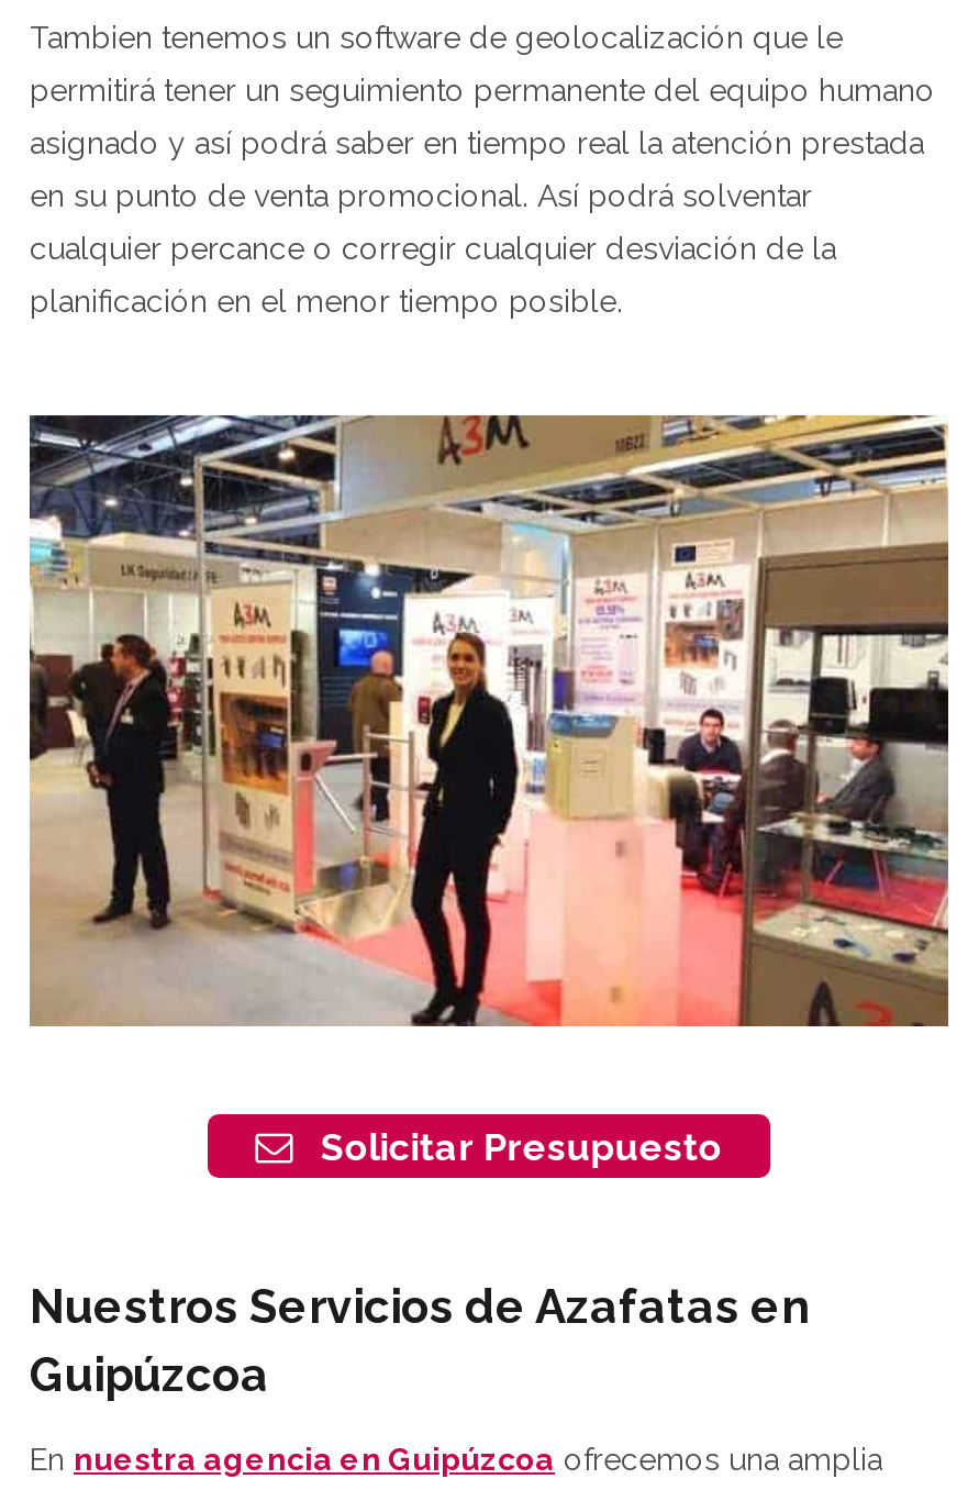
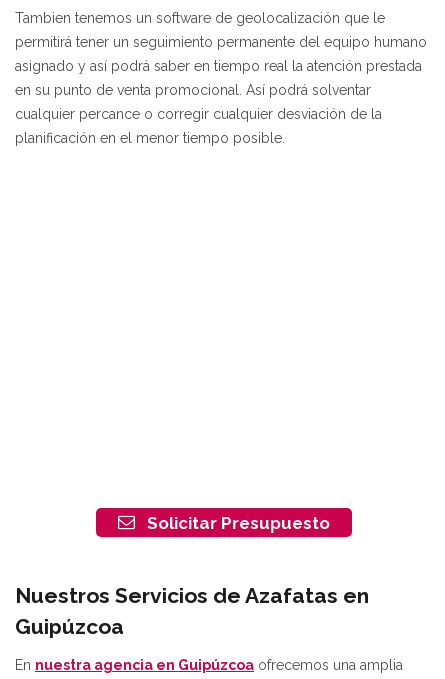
- [image]
